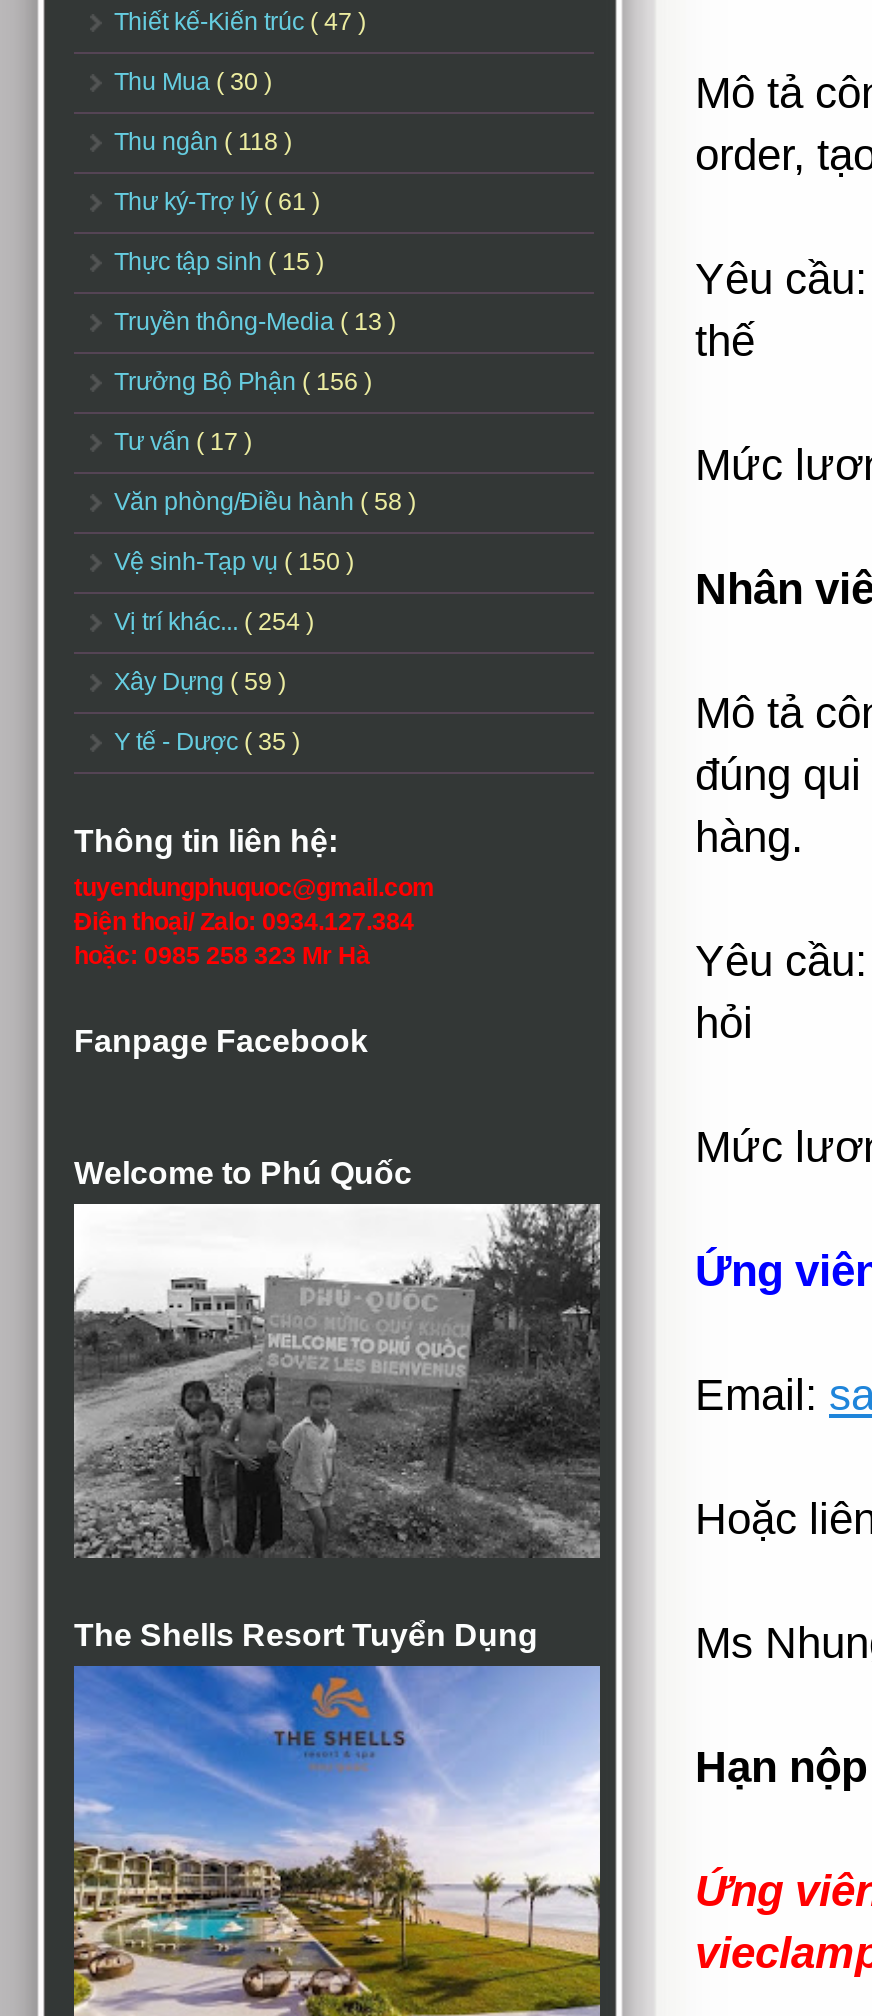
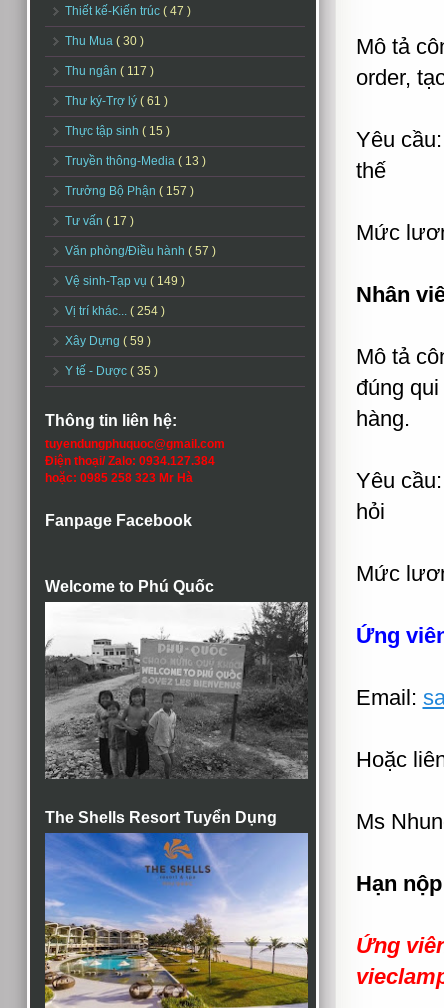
- Thu ngân ( 118 )
+ Thu ngân ( 117 )

- Trưởng Bộ Phận ( 156 )
+ Trưởng Bộ Phận ( 157 )

- Văn phòng/Điều hành ( 58 )
+ Văn phòng/Điều hành ( 57 )

- Vệ sinh-Tạp vụ ( 150 )
+ Vệ sinh-Tạp vụ ( 149 )
